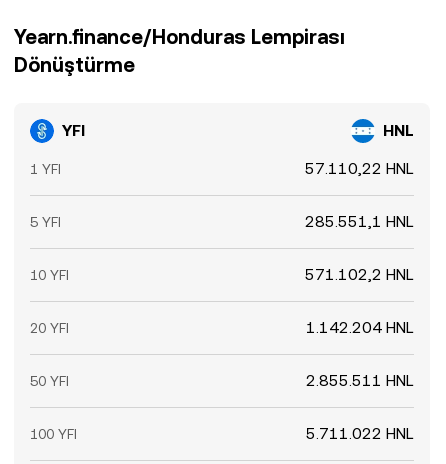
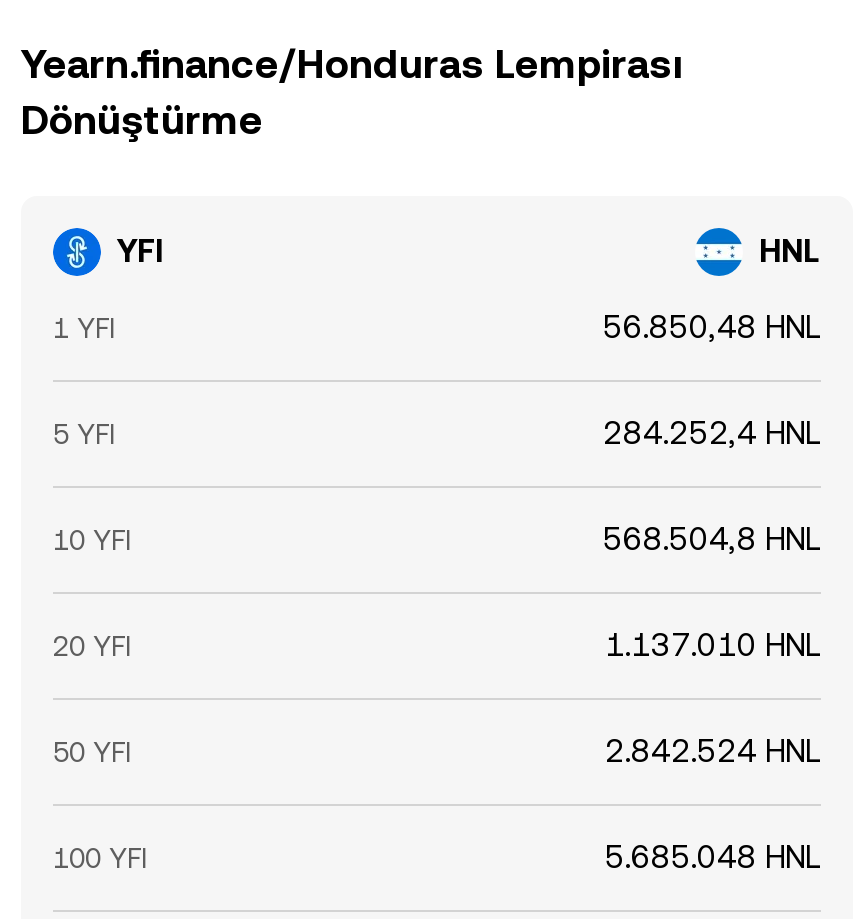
- 57.110,22 HNL
+ 56.850,48 HNL

- 285.551,1 HNL
+ 284.252,4 HNL

- 571.102,2 HNL
+ 568.504,8 HNL

- 1.142.204 HNL
+ 1.137.010 HNL

- 2.855.511 HNL
+ 2.842.524 HNL

- 5.711.022 HNL
+ 5.685.048 HNL
